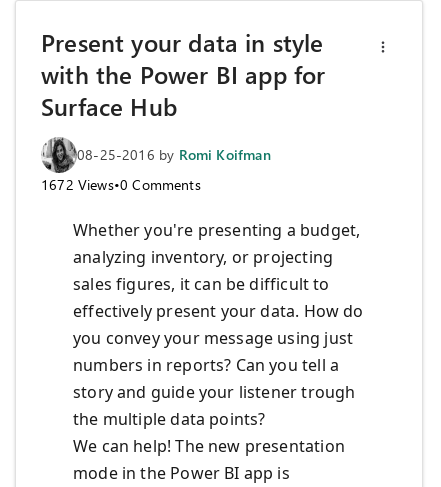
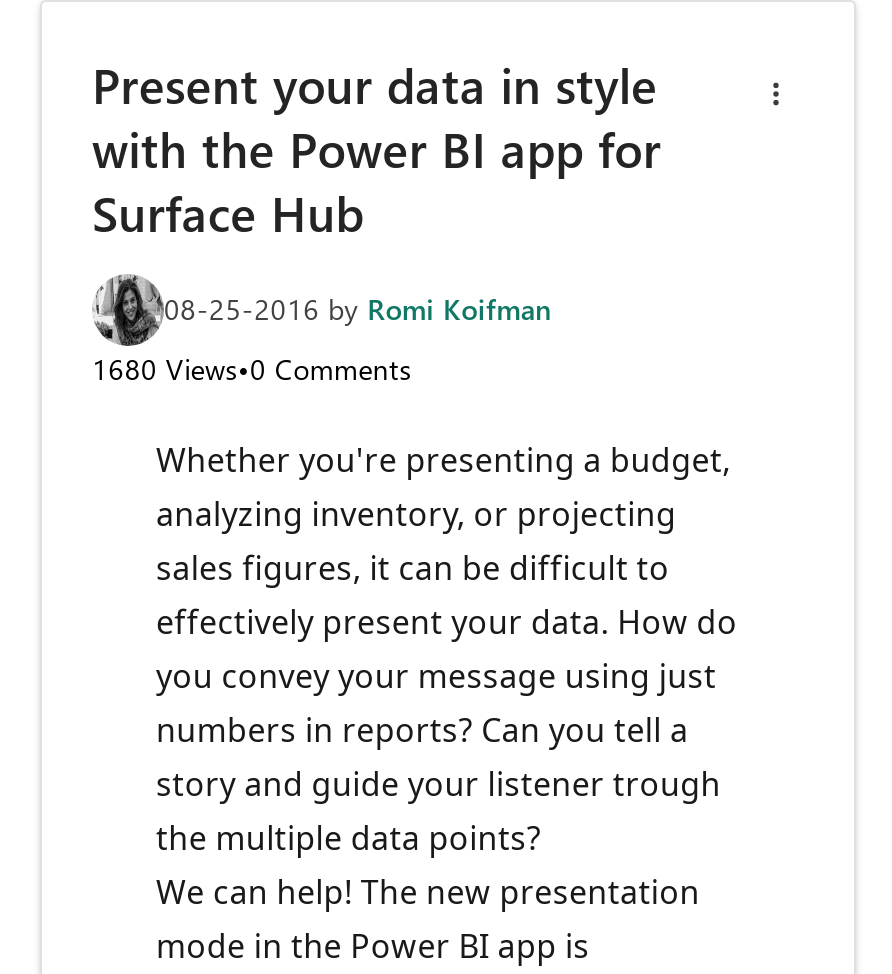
- 1672 Views•0 Comments
+ 1680 Views•0 Comments
